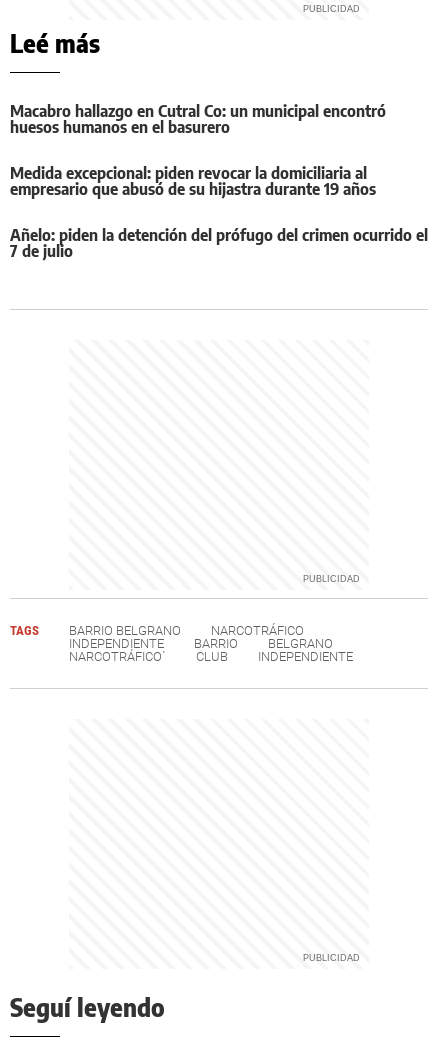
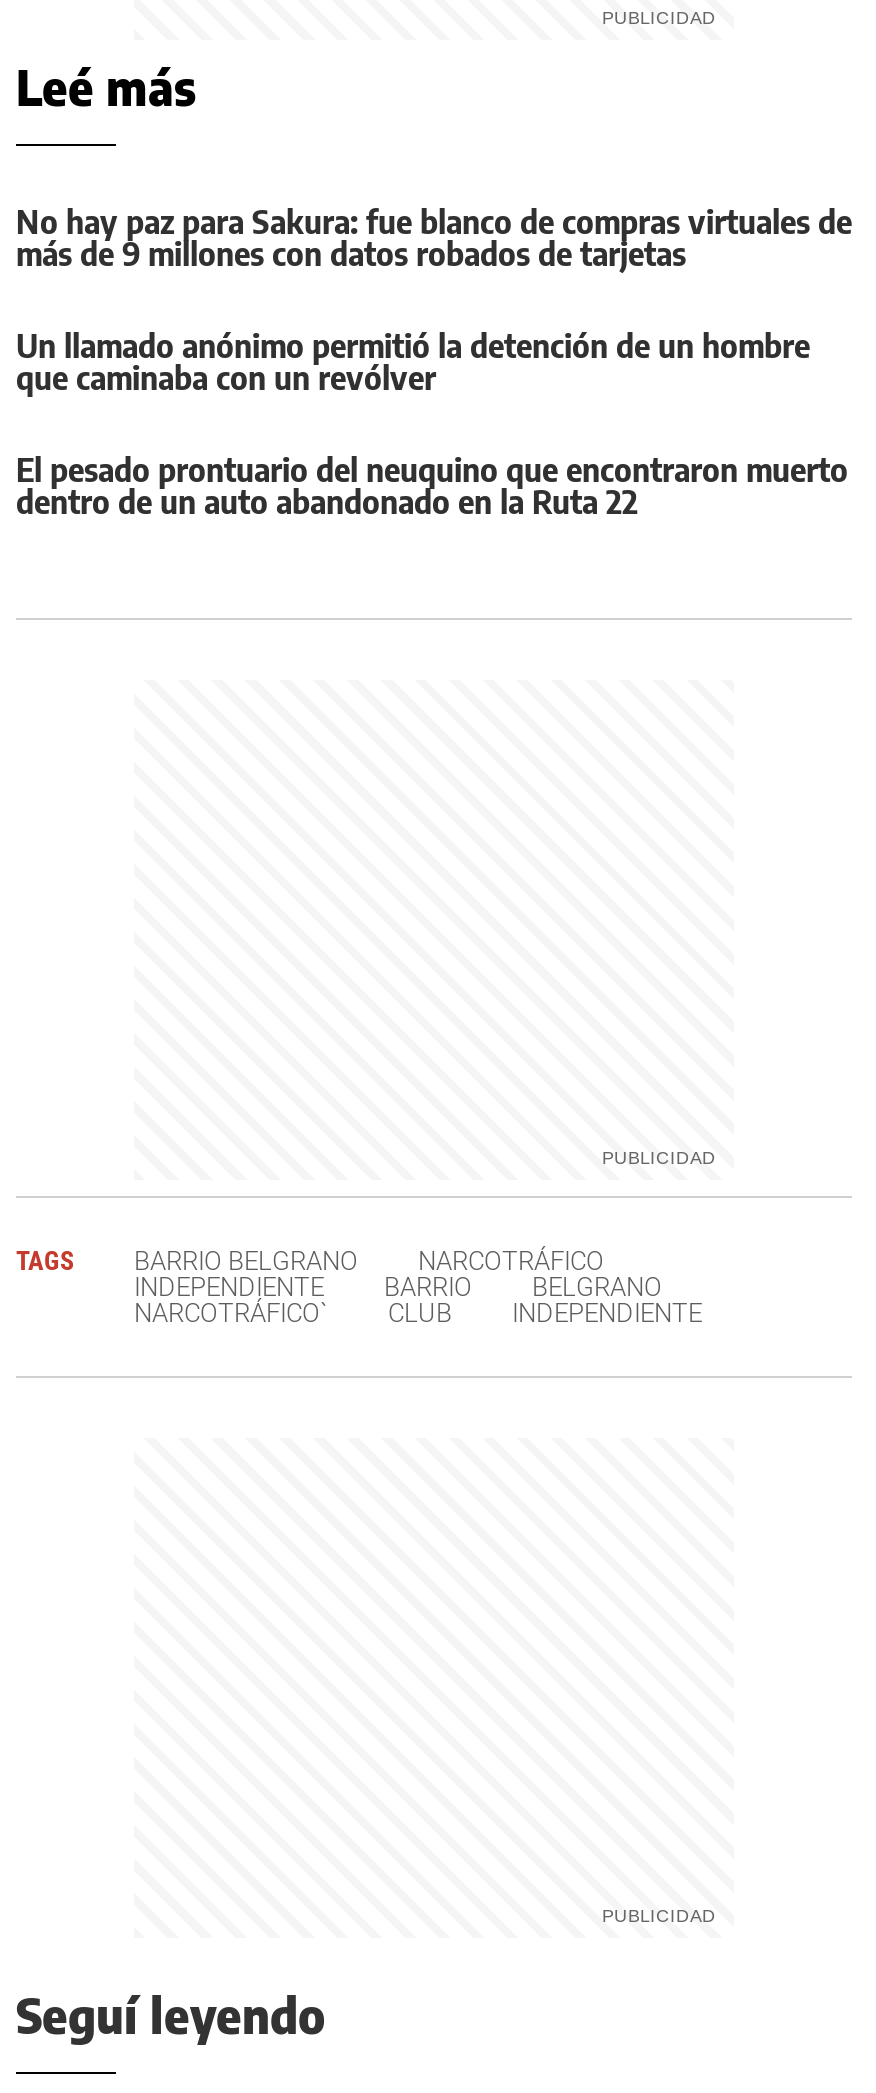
- Macabro hallazgo en Cutral Co: un municipal encontró
- huesos humanos en el basurero
+ No hay paz para Sakura: fue blanco de compras virtuales de
+ más de 9 millones con datos robados de tarjetas

- Medida excepcional: piden revocar la domiciliaria al
- empresario que abusó de su hijastra durante 19 años
+ Un llamado anónimo permitió la detención de un hombre
+ que caminaba con un revólver

- Añelo: piden la detención del prófugo del crimen ocurrido el
- 7 de julio
+ El pesado prontuario del neuquino que encontraron muerto
+ dentro de un auto abandonado en la Ruta 22
